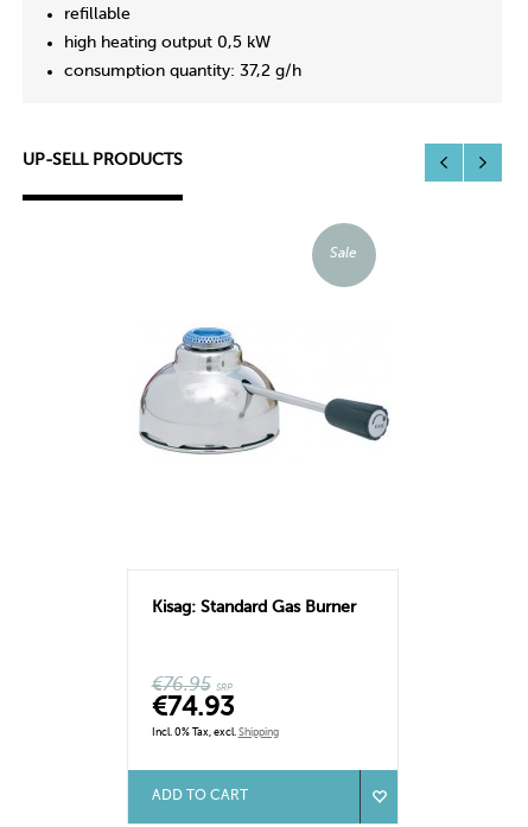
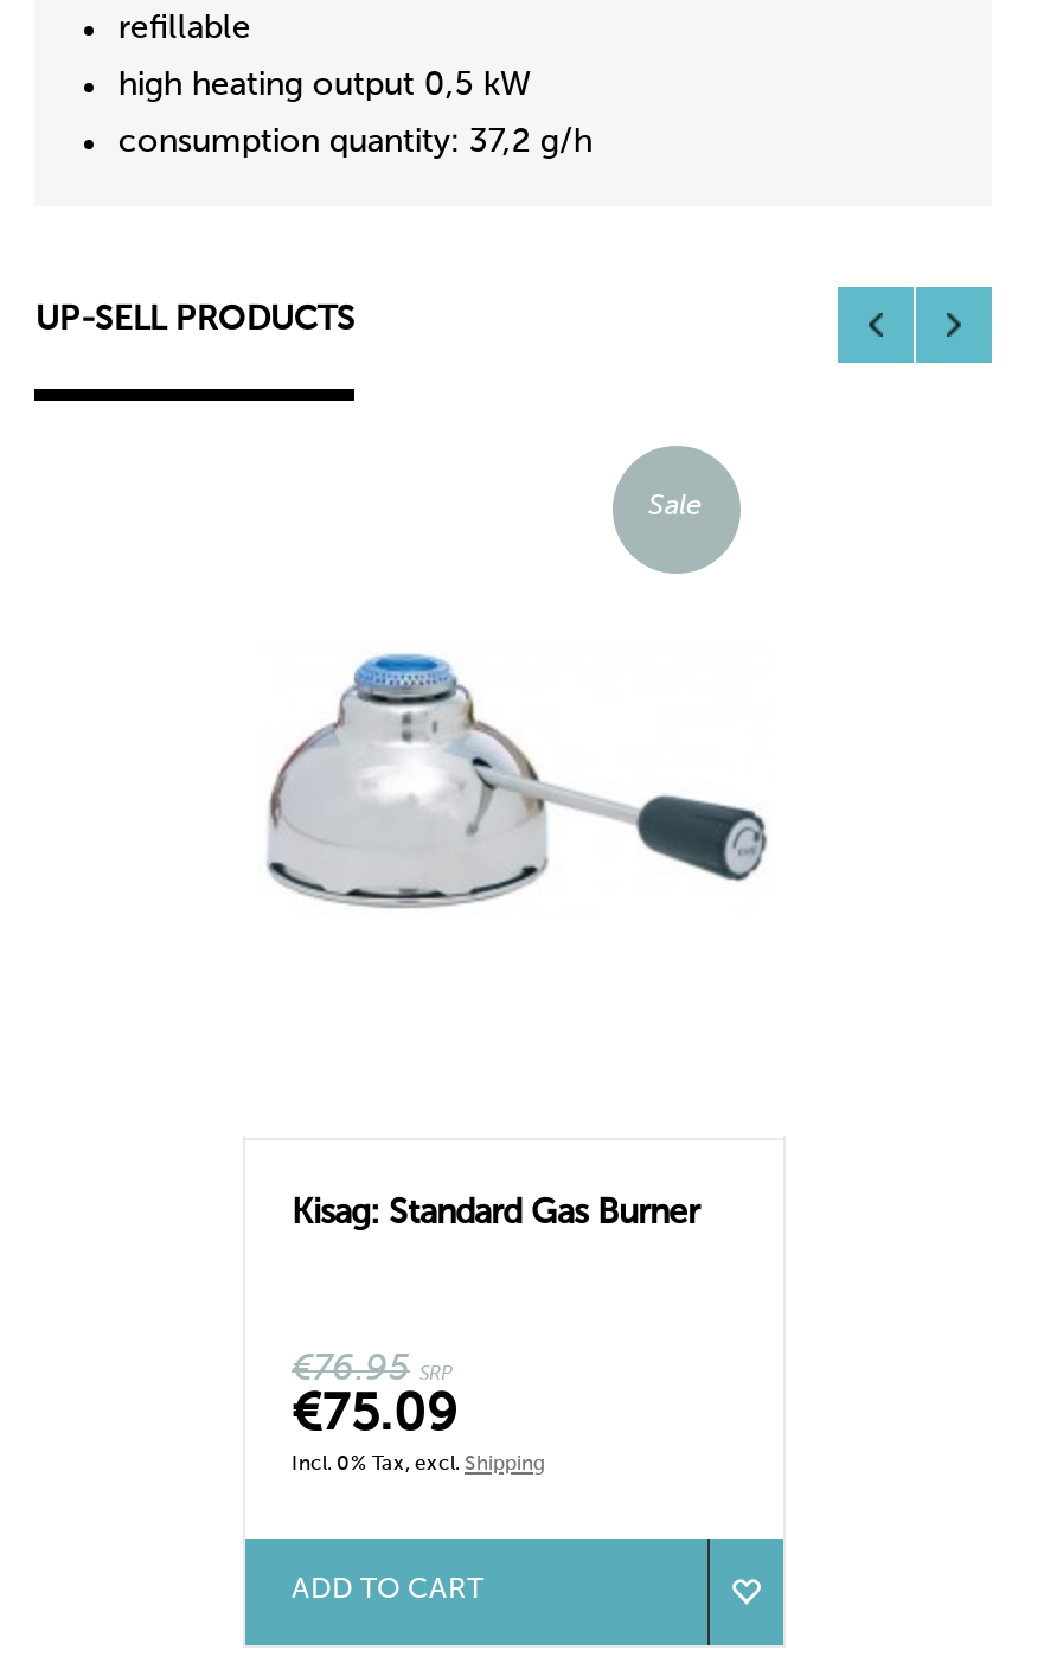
- €74.93
+ €75.09
